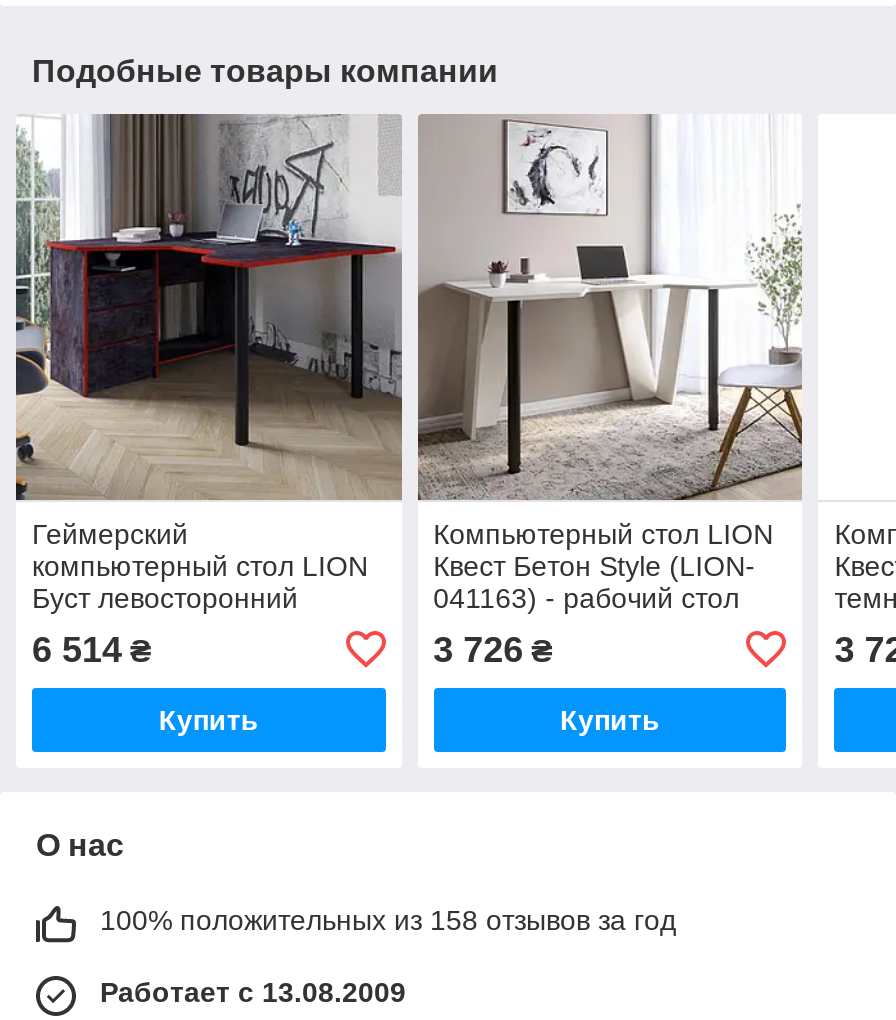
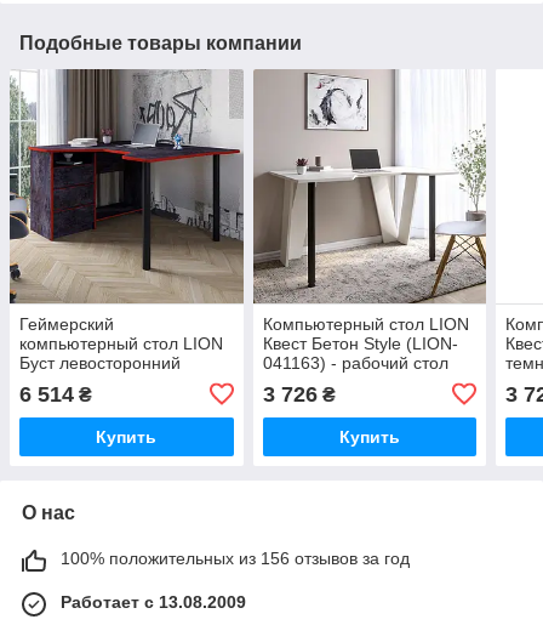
- 100% положительных из 158 отзывов за год
+ 100% положительных из 156 отзывов за год
